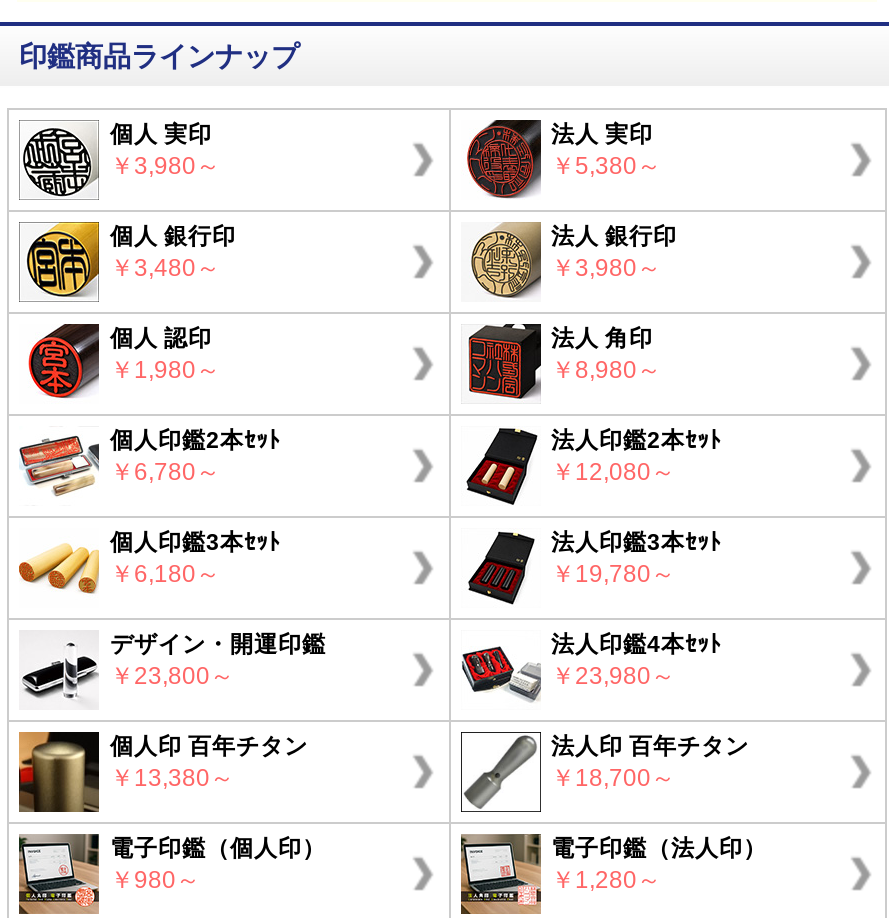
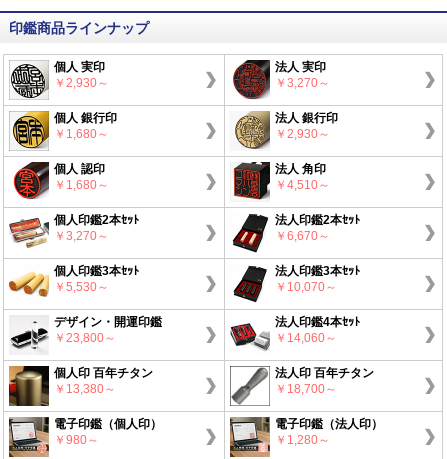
- ￥3,980～
+ ￥2,930～

- ￥5,380～
+ ￥3,270～

- ￥3,480～
+ ￥1,680～

- ￥3,980～
+ ￥2,930～

- ￥1,980～
+ ￥1,680～

- ￥8,980～
+ ￥4,510～

- ￥6,780～
+ ￥3,270～

- ￥12,080～
+ ￥6,670～

- ￥6,180～
+ ￥5,530～

- ￥19,780～
+ ￥10,070～

- ￥23,980～
+ ￥14,060～
